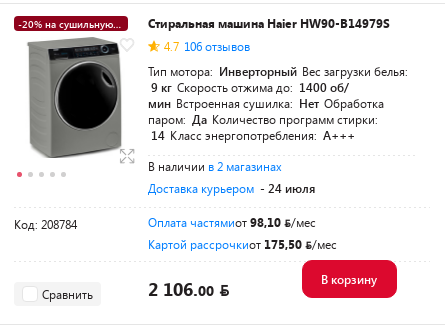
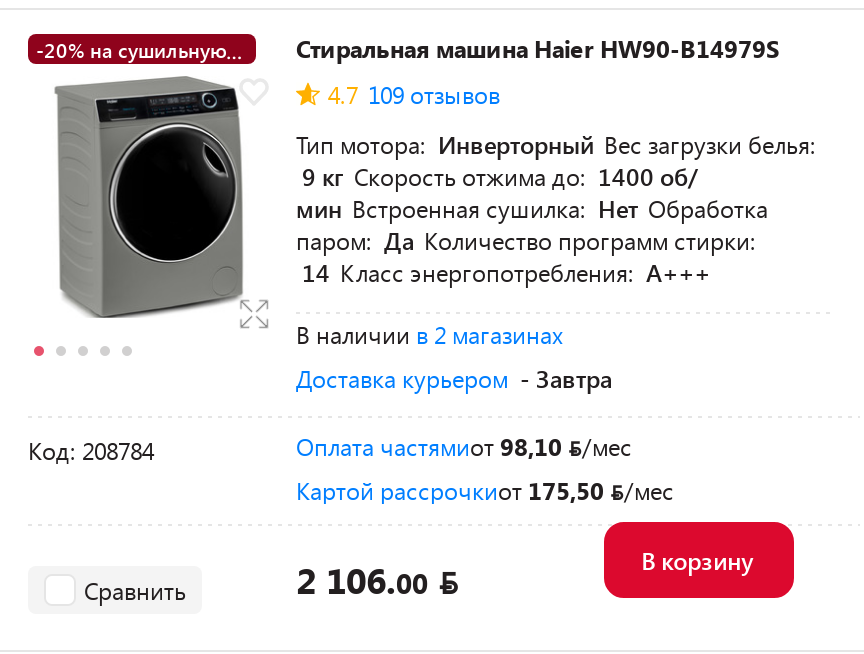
- 4.7 106 отзывов
+ 4.7 109 отзывов

- Доставка курьером - 24 июля
+ Доставка курьером - Завтра
